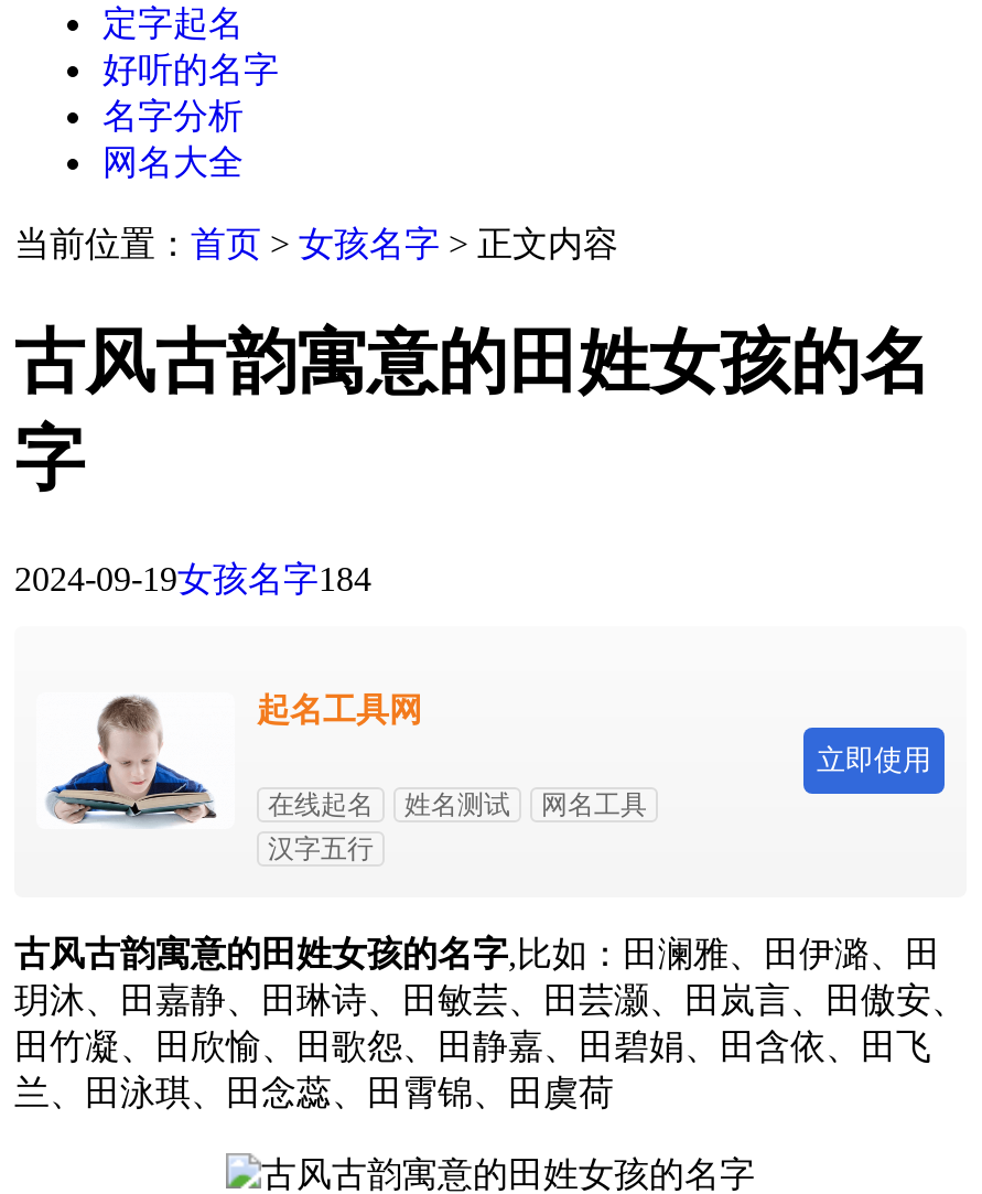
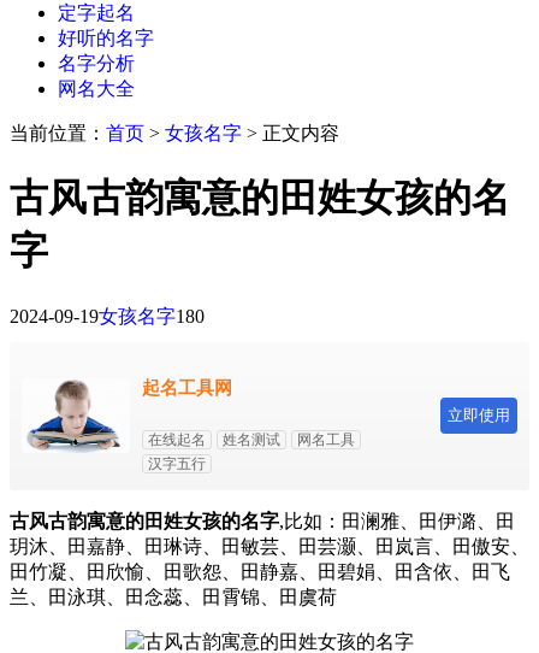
- 2024-09-19女孩名字184
+ 2024-09-19女孩名字180
